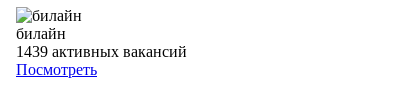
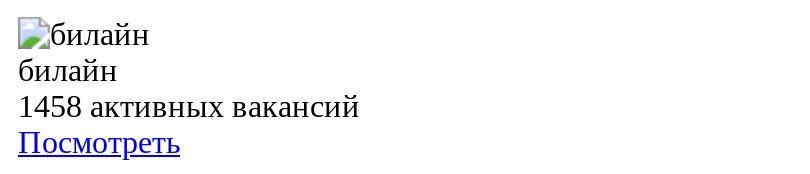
- 1439 активных вакансий
+ 1458 активных вакансий
